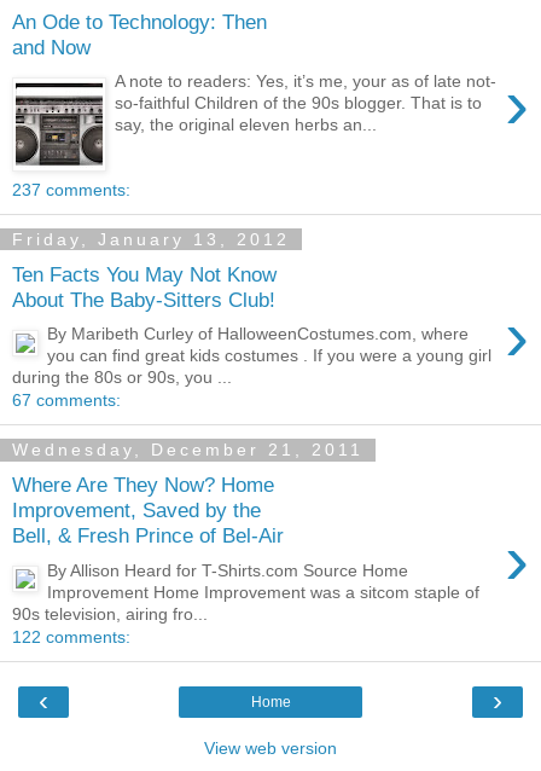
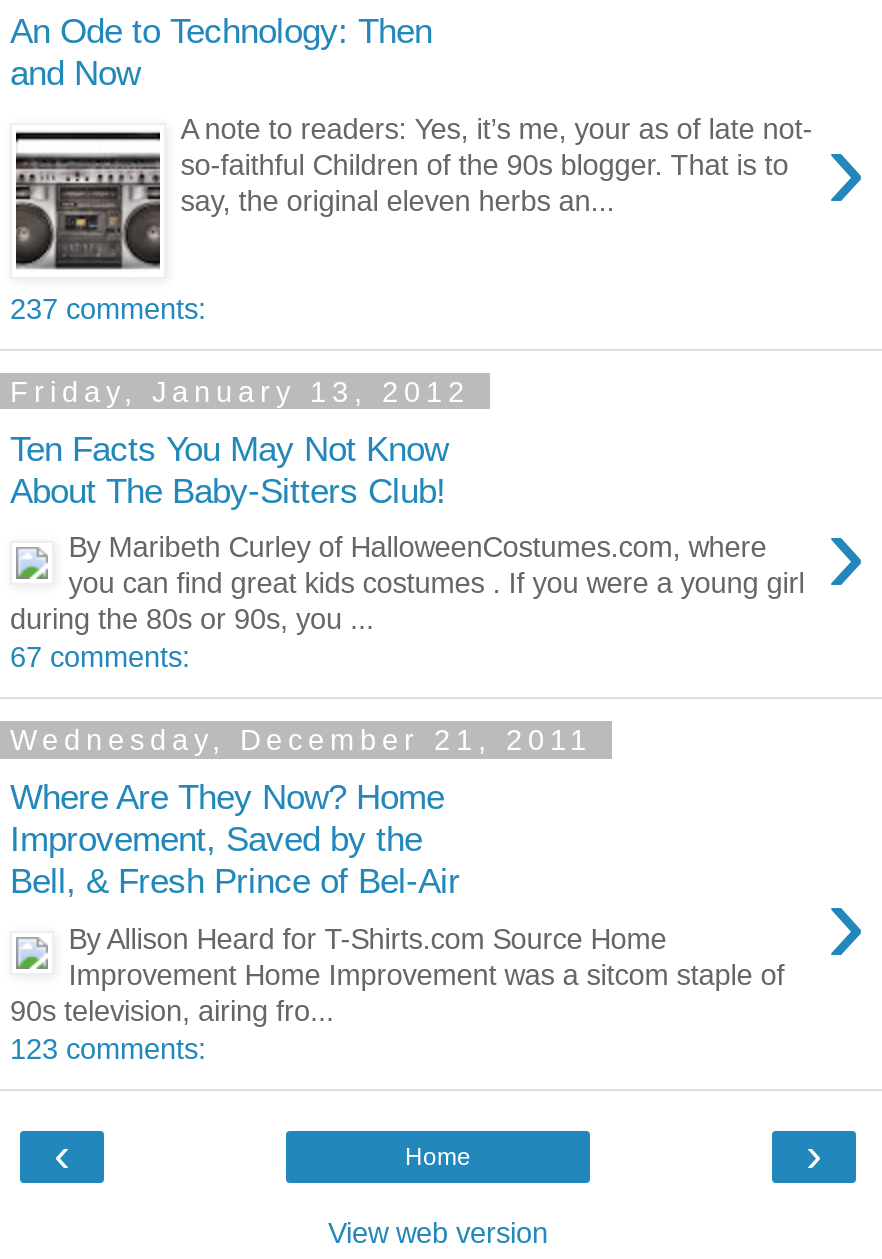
- 122 comments:
+ 123 comments:
